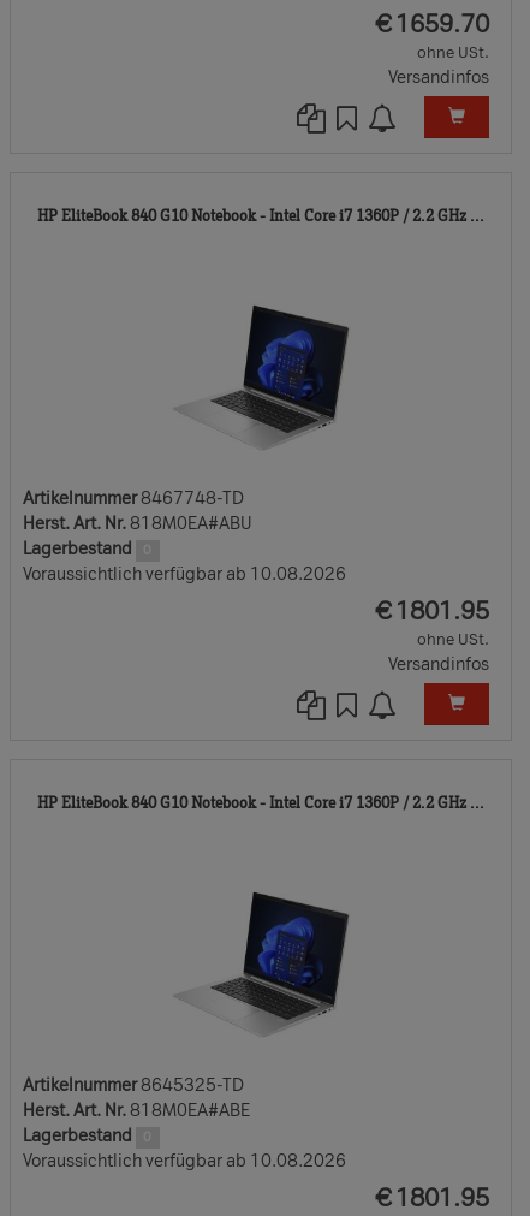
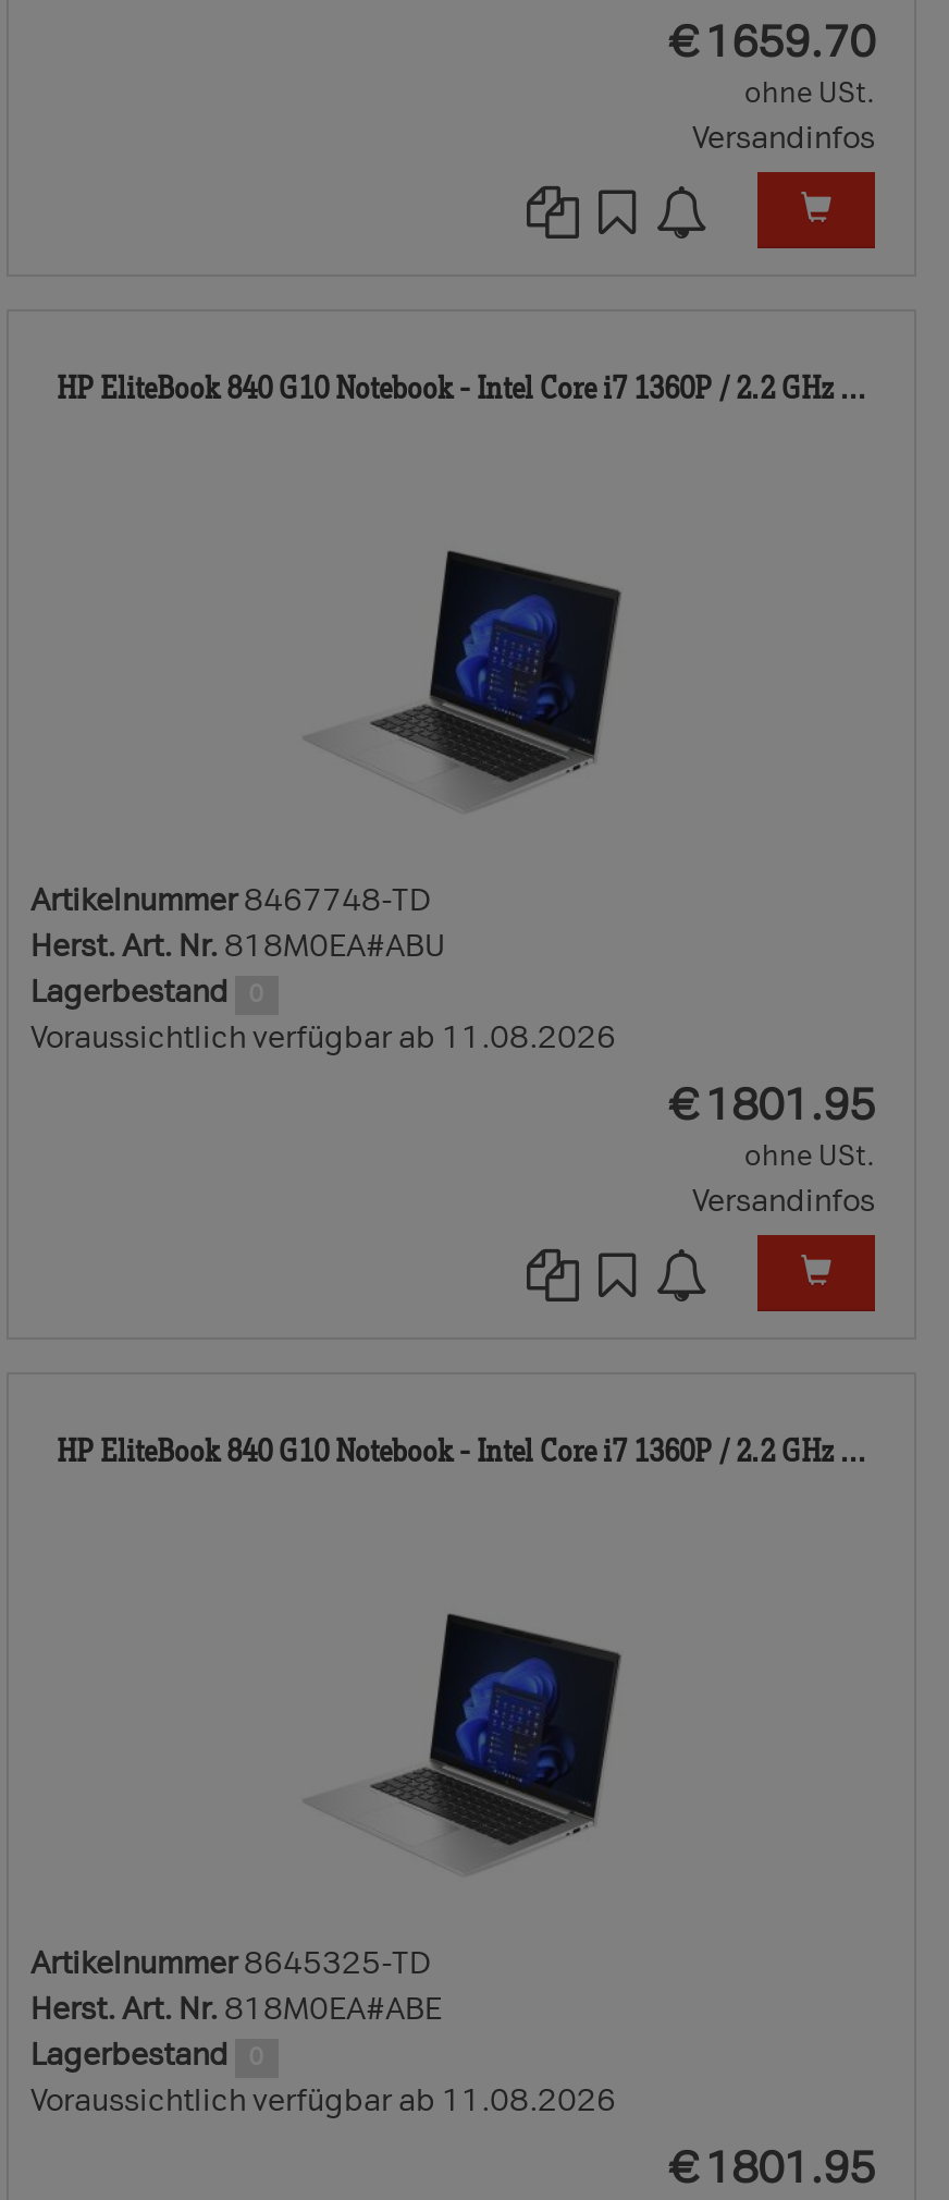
- Voraussichtlich verfügbar ab 10.08.2026
+ Voraussichtlich verfügbar ab 11.08.2026

- Voraussichtlich verfügbar ab 10.08.2026
+ Voraussichtlich verfügbar ab 11.08.2026
